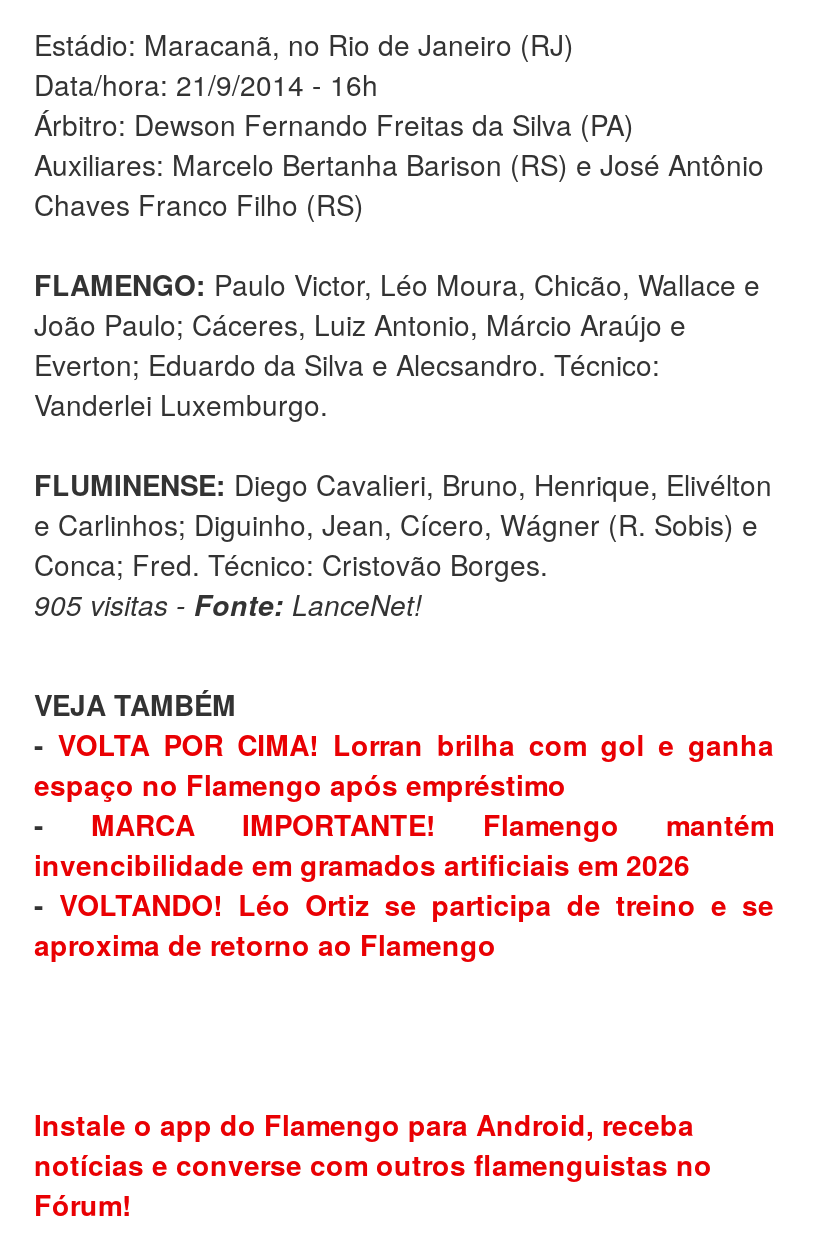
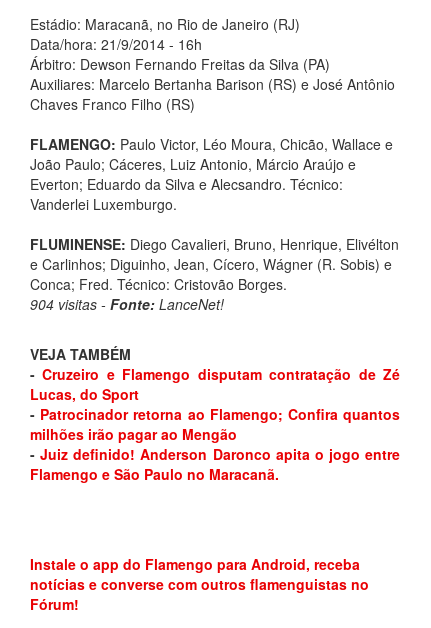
- 905 visitas - Fonte: LanceNet!
+ 904 visitas - Fonte: LanceNet!

- - VOLTA POR CIMA! Lorran brilha com gol e ganha
- espaço no Flamengo após empréstimo
- - MARCA IMPORTANTE! Flamengo mantém
- invencibilidade em gramados artificiais em 2026
- - VOLTANDO! Léo Ortiz se participa de treino e se
- aproxima de retorno ao Flamengo
+ - Cruzeiro e Flamengo disputam contratação de Zé
+ Lucas, do Sport
+ - Patrocinador retorna ao Flamengo; Confira quantos
+ milhões irão pagar ao Mengão
+ - Juiz definido! Anderson Daronco apita o jogo entre
+ Flamengo e São Paulo no Maracanã.
